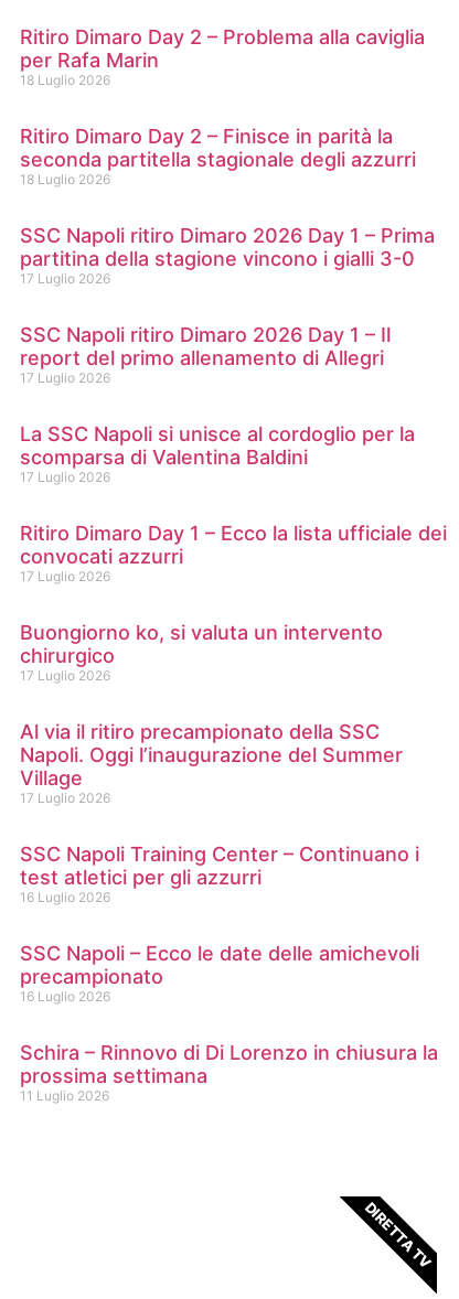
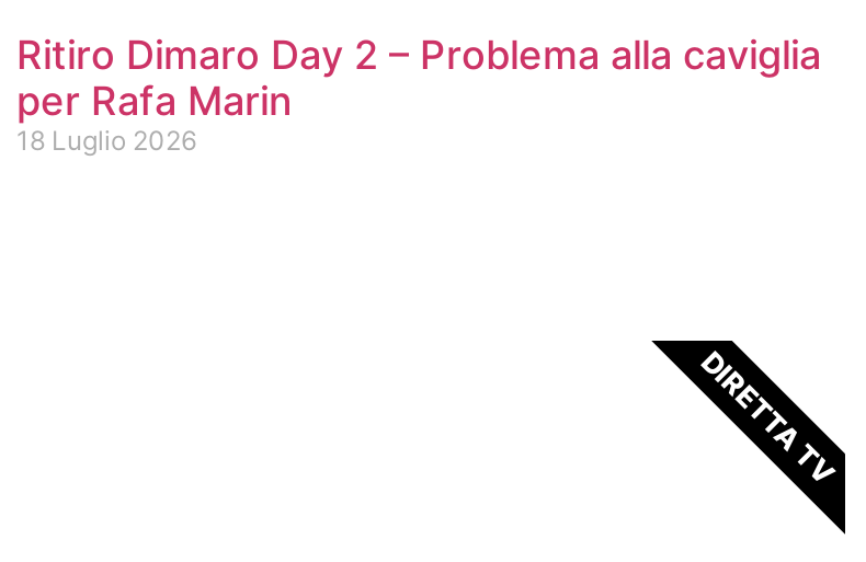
- Ritiro Dimaro Day 2 – Finisce in parità la
- seconda partitella stagionale degli azzurri
- 18 Luglio 2026
- SSC Napoli ritiro Dimaro 2026 Day 1 – Prima
- partitina della stagione vincono i gialli 3-0
- 17 Luglio 2026
- SSC Napoli ritiro Dimaro 2026 Day 1 – Il
- report del primo allenamento di Allegri
- 17 Luglio 2026
- La SSC Napoli si unisce al cordoglio per la
- scomparsa di Valentina Baldini
- 17 Luglio 2026
- Ritiro Dimaro Day 1 – Ecco la lista ufficiale dei
- convocati azzurri
- 17 Luglio 2026
- Buongiorno ko, si valuta un intervento
- chirurgico
- 17 Luglio 2026
- Al via il ritiro precampionato della SSC
- Napoli. Oggi l’inaugurazione del Summer
- Village
- 17 Luglio 2026
- SSC Napoli Training Center – Continuano i
- test atletici per gli azzurri
- 16 Luglio 2026
- SSC Napoli – Ecco le date delle amichevoli
- precampionato
- 16 Luglio 2026
- Schira – Rinnovo di Di Lorenzo in chiusura la
- prossima settimana
- 11 Luglio 2026
